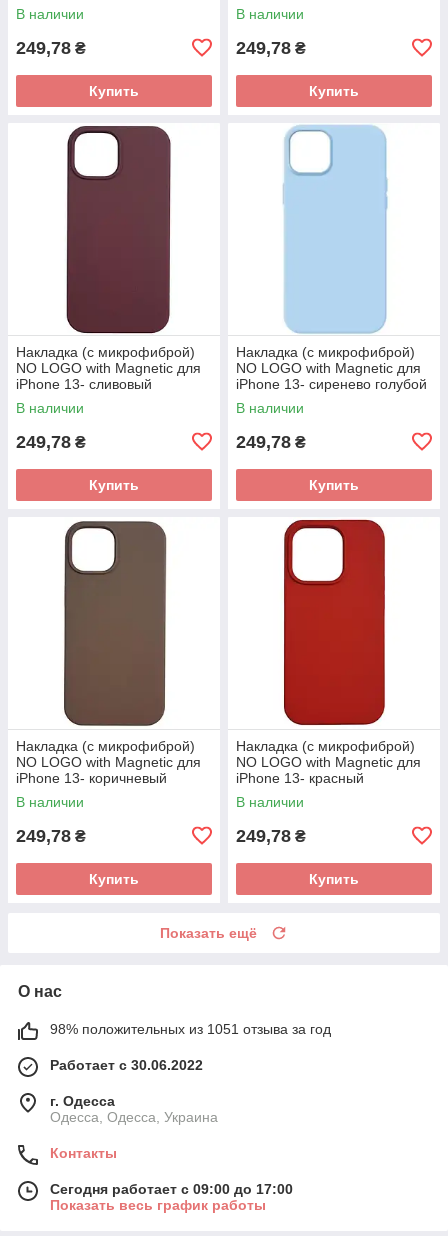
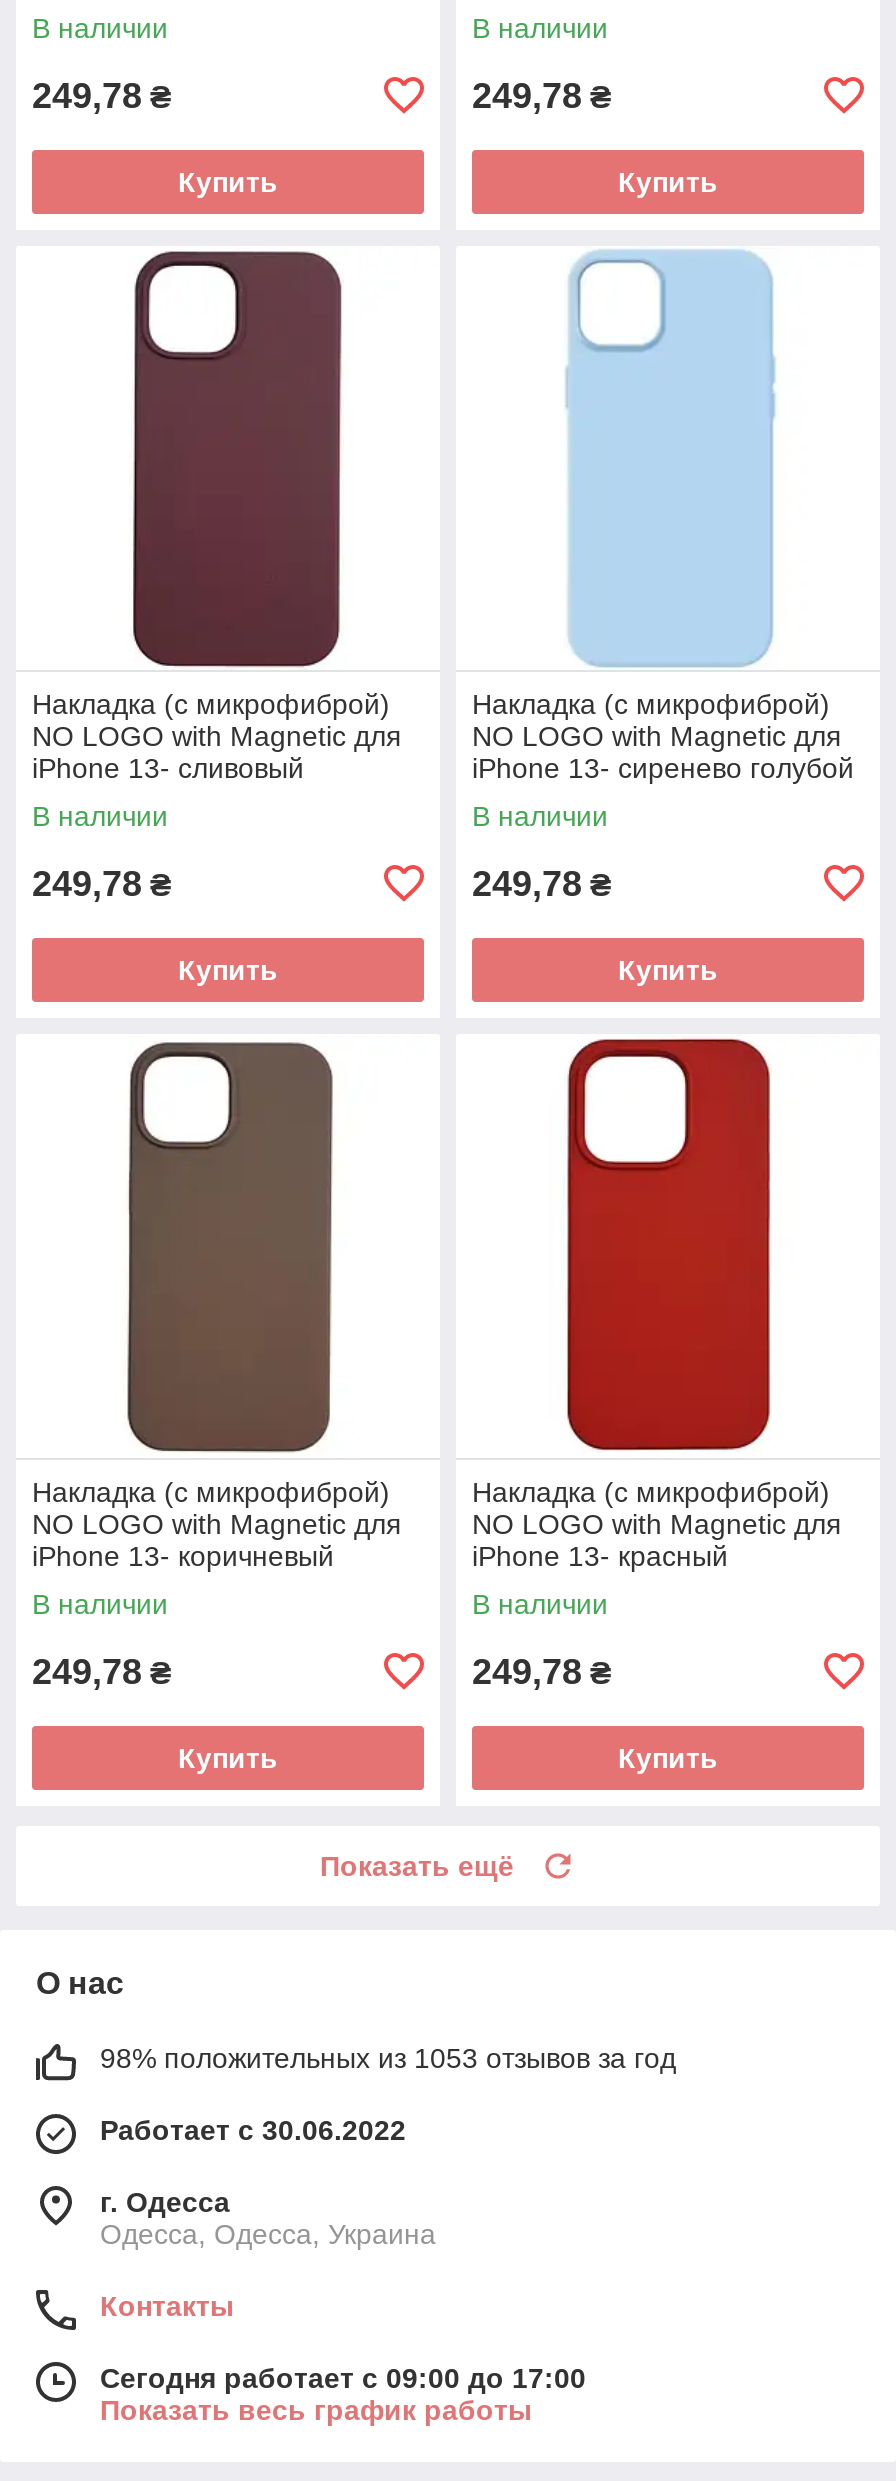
- 98% положительных из 1051 отзыва за год
+ 98% положительных из 1053 отзывов за год
